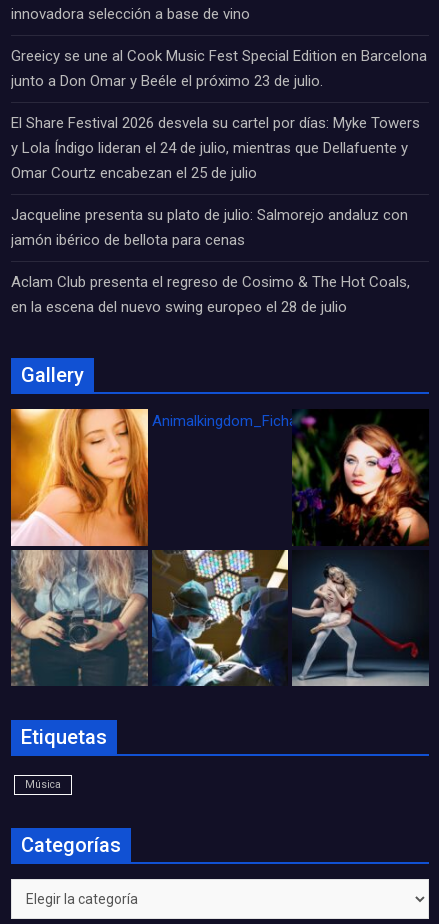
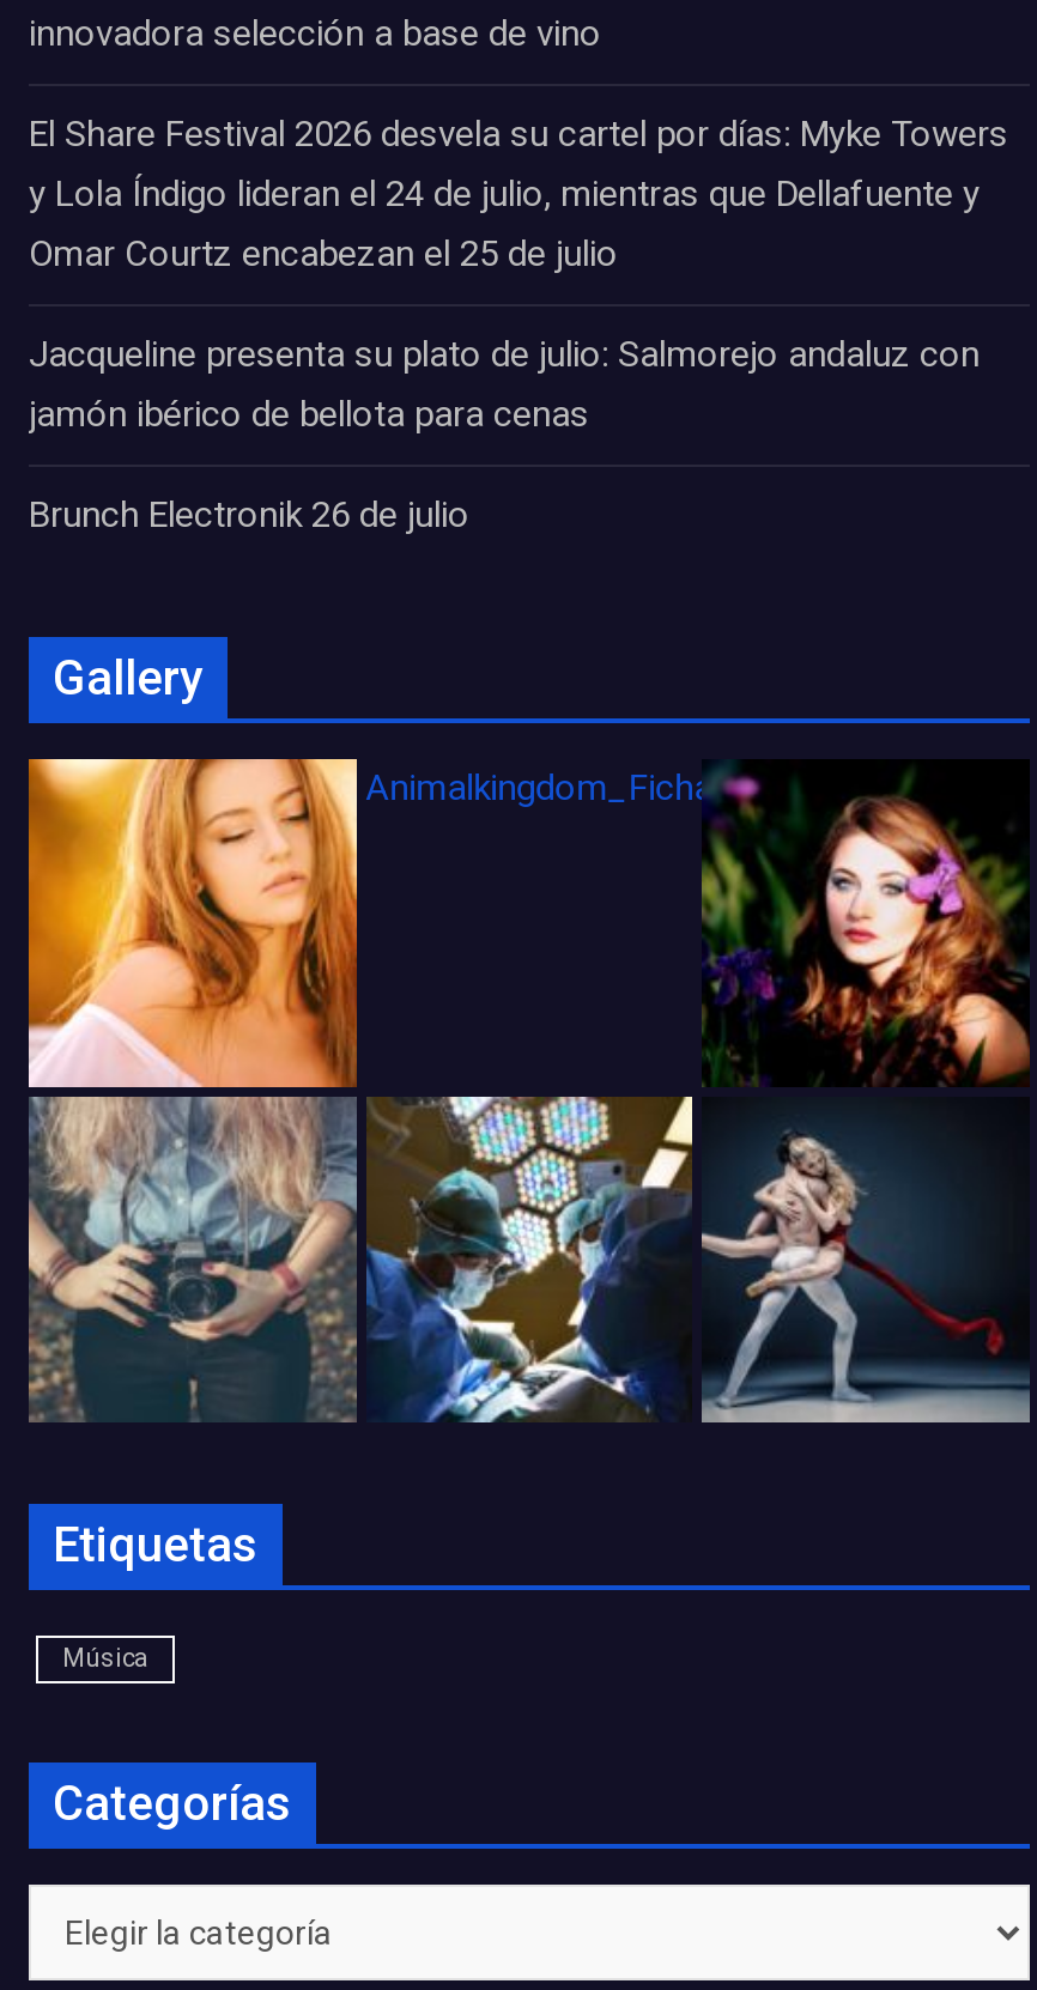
- Greeicy se une al Cook Music Fest Special Edition en Barcelona
- junto a Don Omar y Beéle el próximo 23 de julio.

- Aclam Club presenta el regreso de Cosimo & The Hot Coals,
- en la escena del nuevo swing europeo el 28 de julio
+ Brunch Electronik 26 de julio
